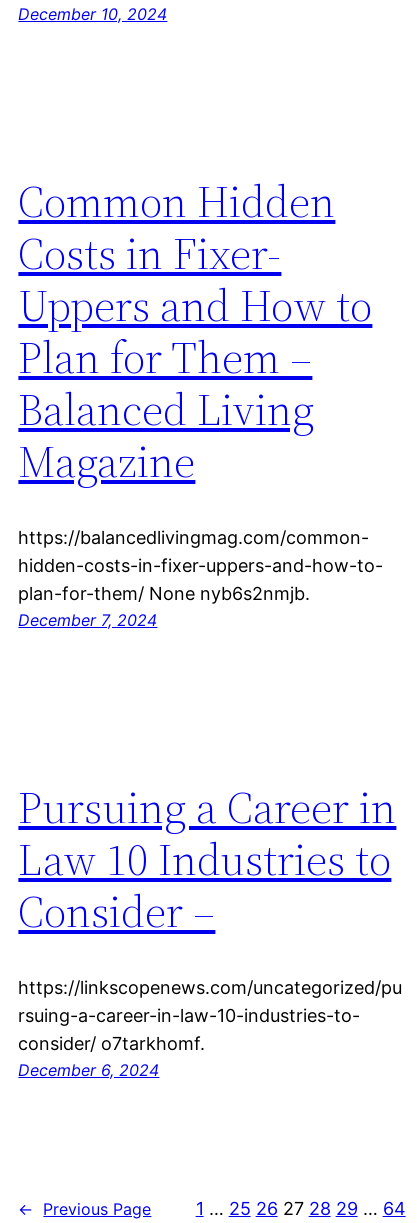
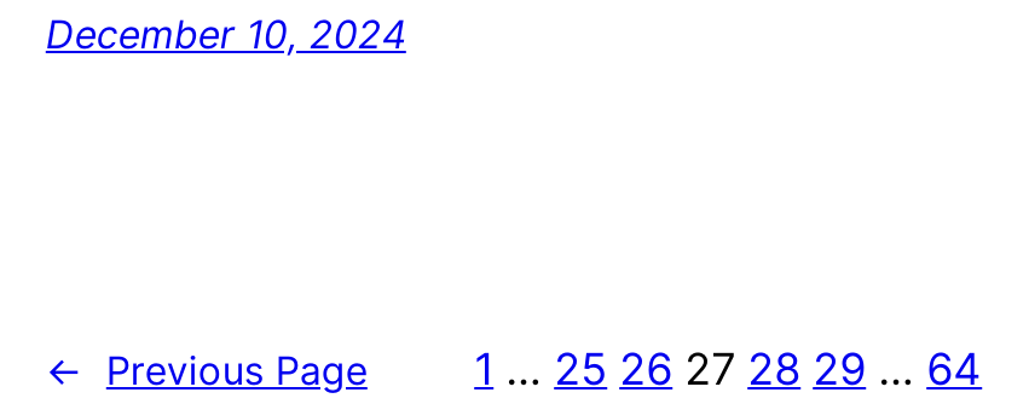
- Common Hidden
- Costs in Fixer-
- Uppers and How to
- Plan for Them –
- Balanced Living
- Magazine
- https://balancedlivingmag.com/common-
- hidden-costs-in-fixer-uppers-and-how-to-
- plan-for-them/ None nyb6s2nmjb.
- December 7, 2024
- Pursuing a Career in
- Law 10 Industries to
- Consider –
- https://linkscopenews.com/uncategorized/pu
- rsuing-a-career-in-law-10-industries-to-
- consider/ o7tarkhomf.
- December 6, 2024
